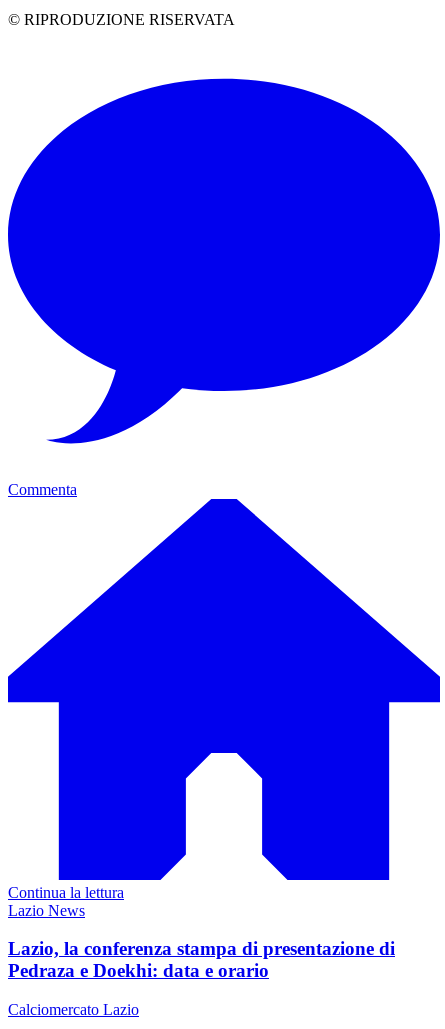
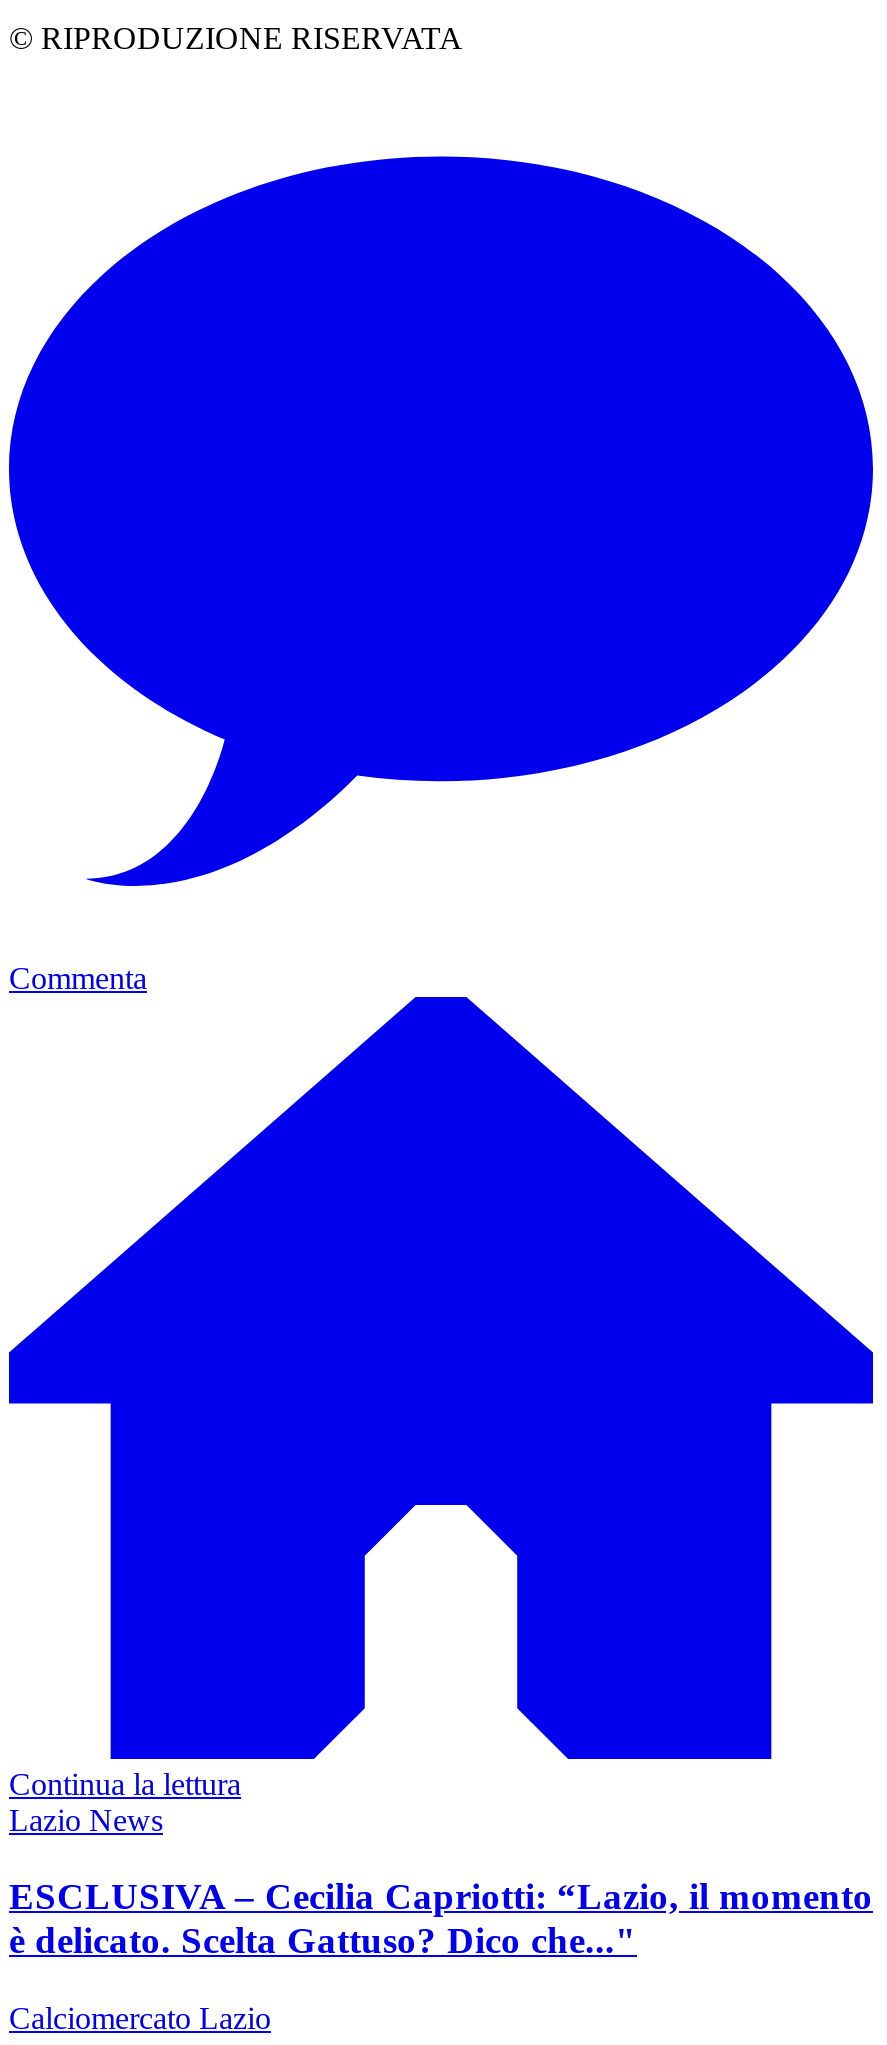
- Lazio, la conferenza stampa di presentazione di
- Pedraza e Doekhi: data e orario
+ ESCLUSIVA – Cecilia Capriotti: “Lazio, il momento
+ è delicato. Scelta Gattuso? Dico che..."
